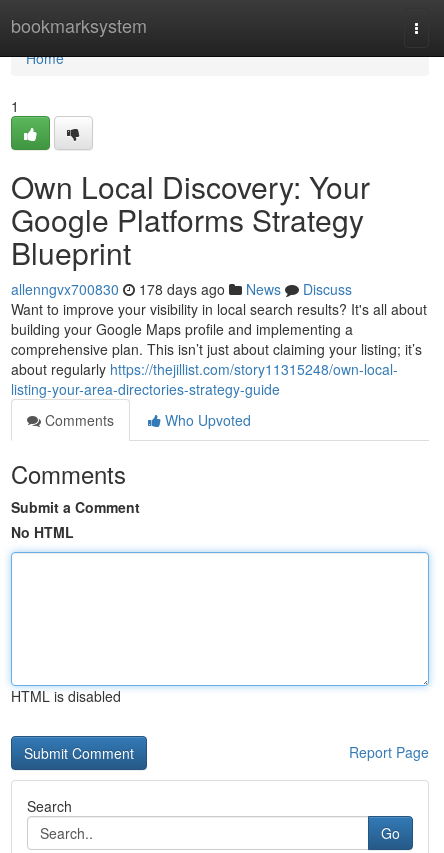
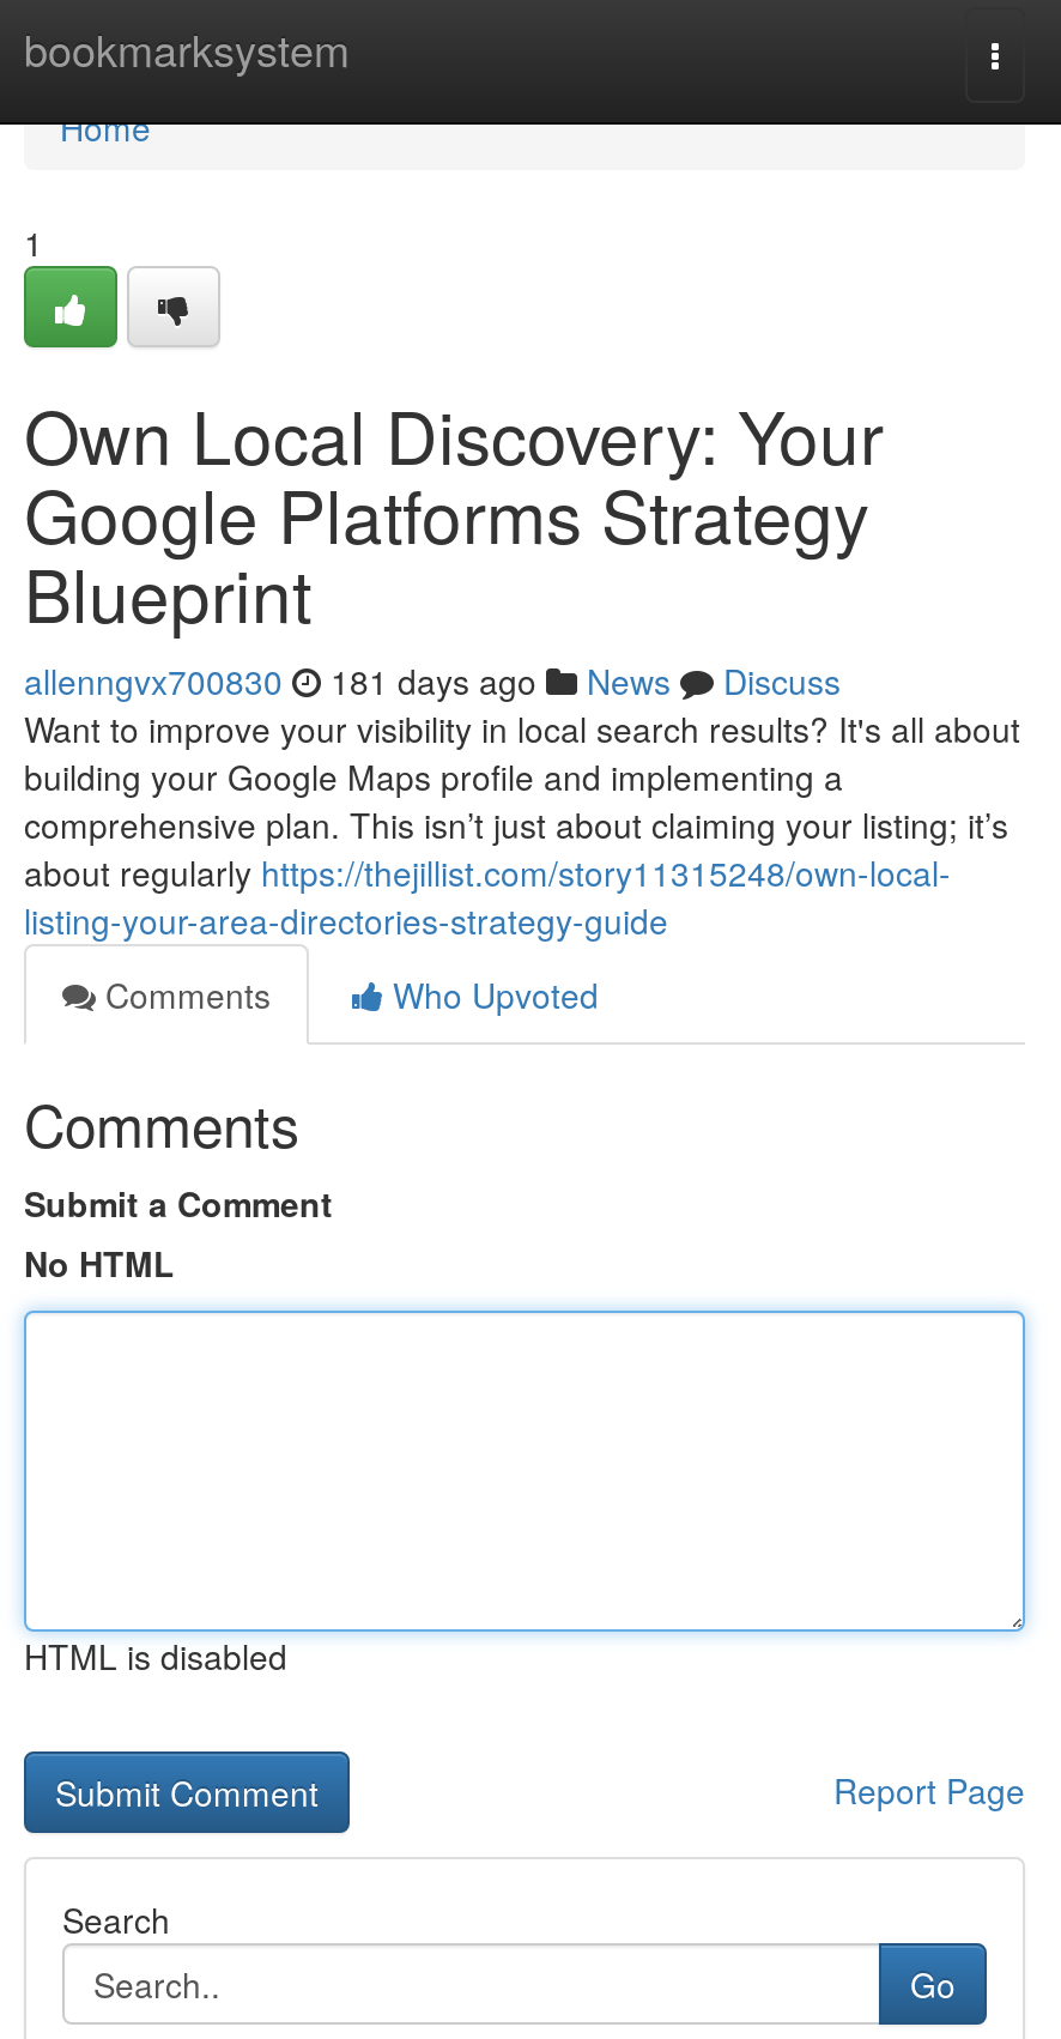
- allenngvx700830 178 days ago News Discuss
+ allenngvx700830 181 days ago News Discuss
